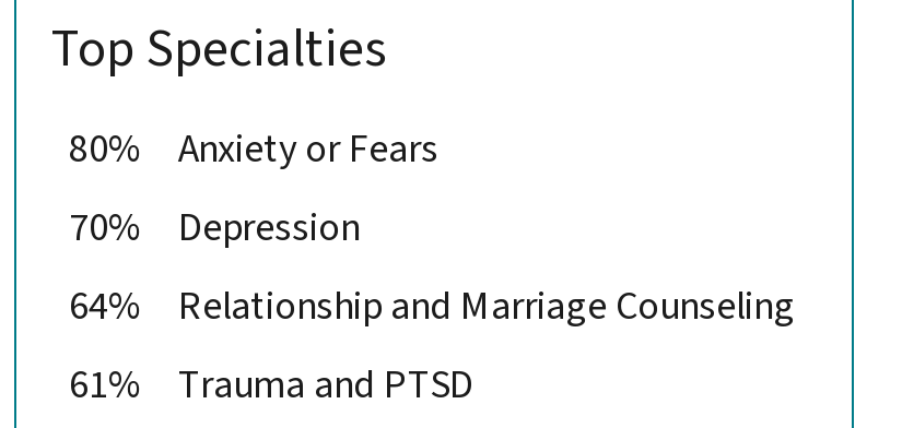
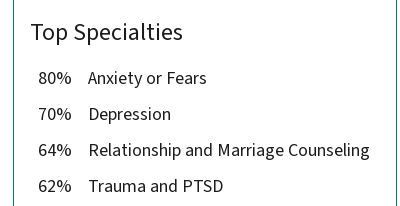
- 61% Trauma and PTSD
+ 62% Trauma and PTSD
